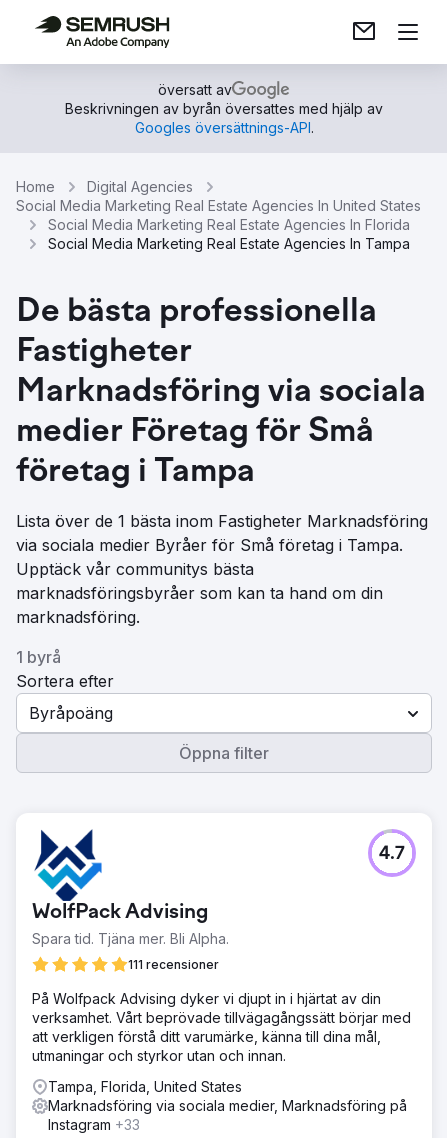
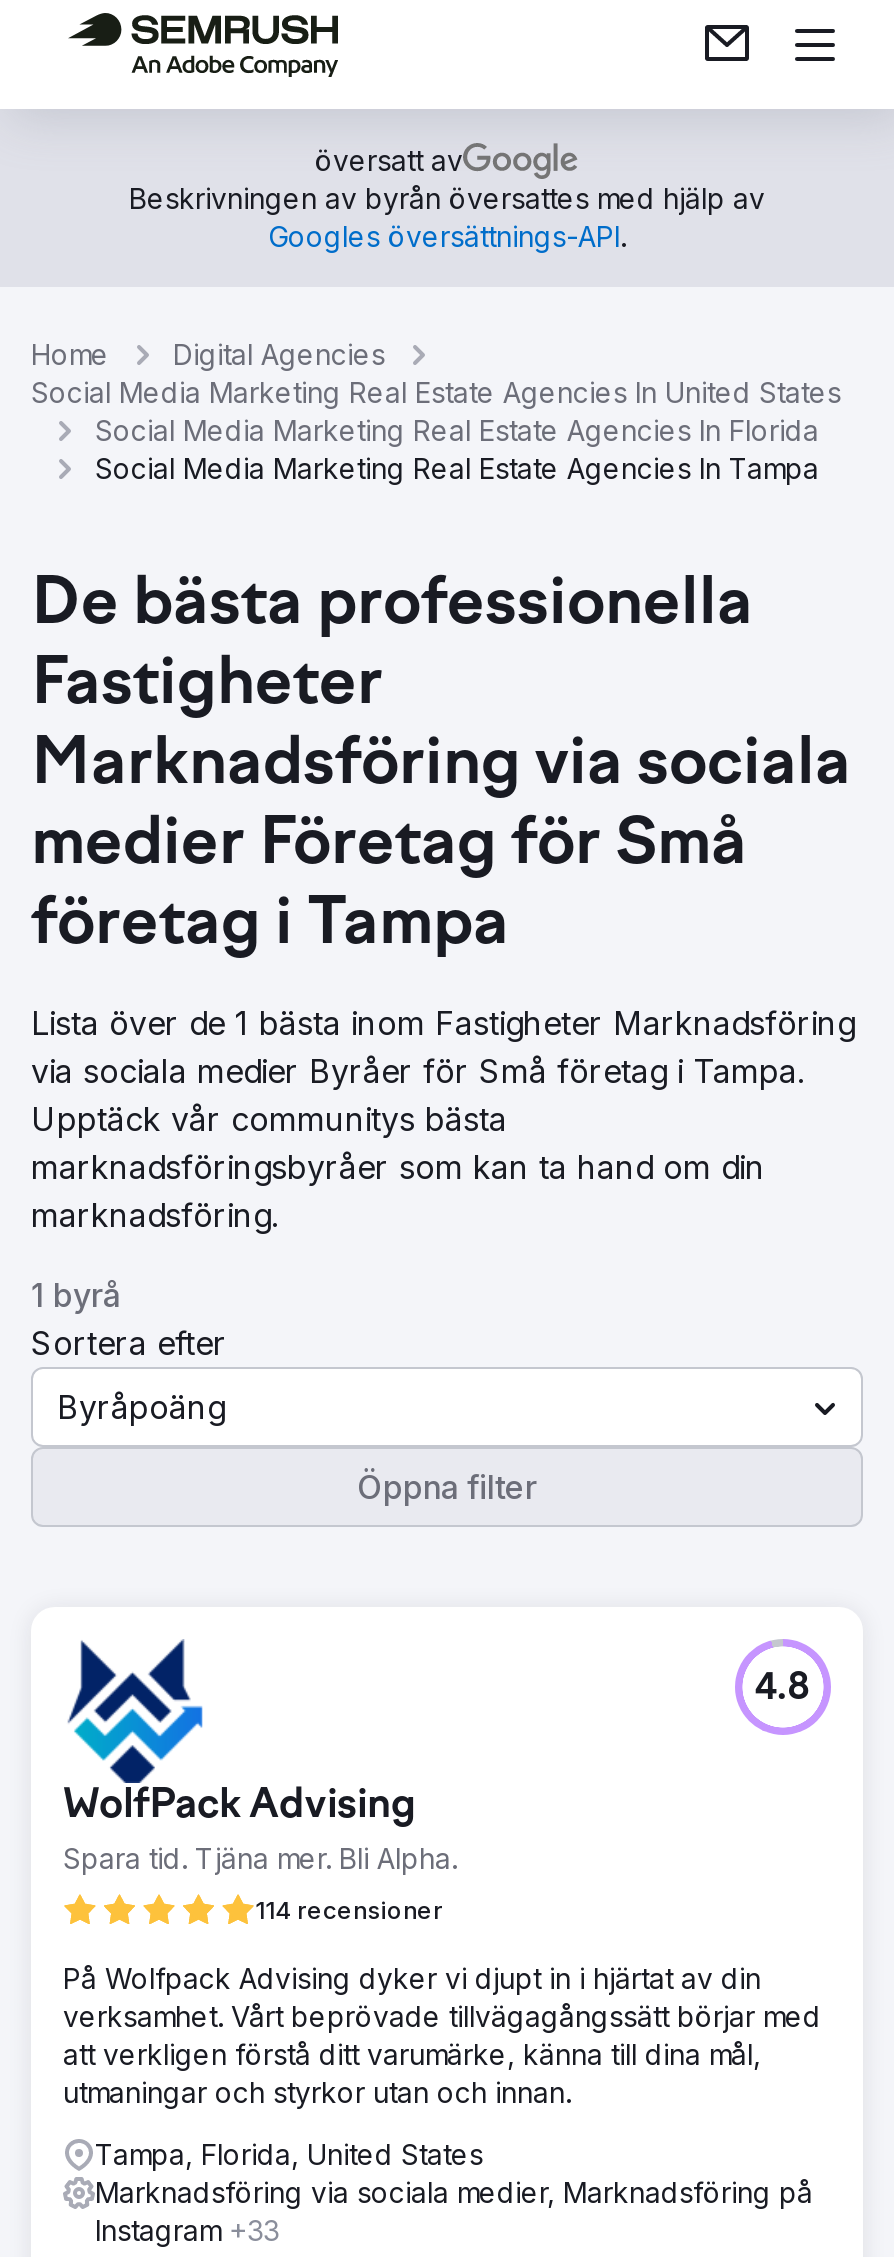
- 4.7
+ 4.8

- 111 recensioner
+ 114 recensioner
